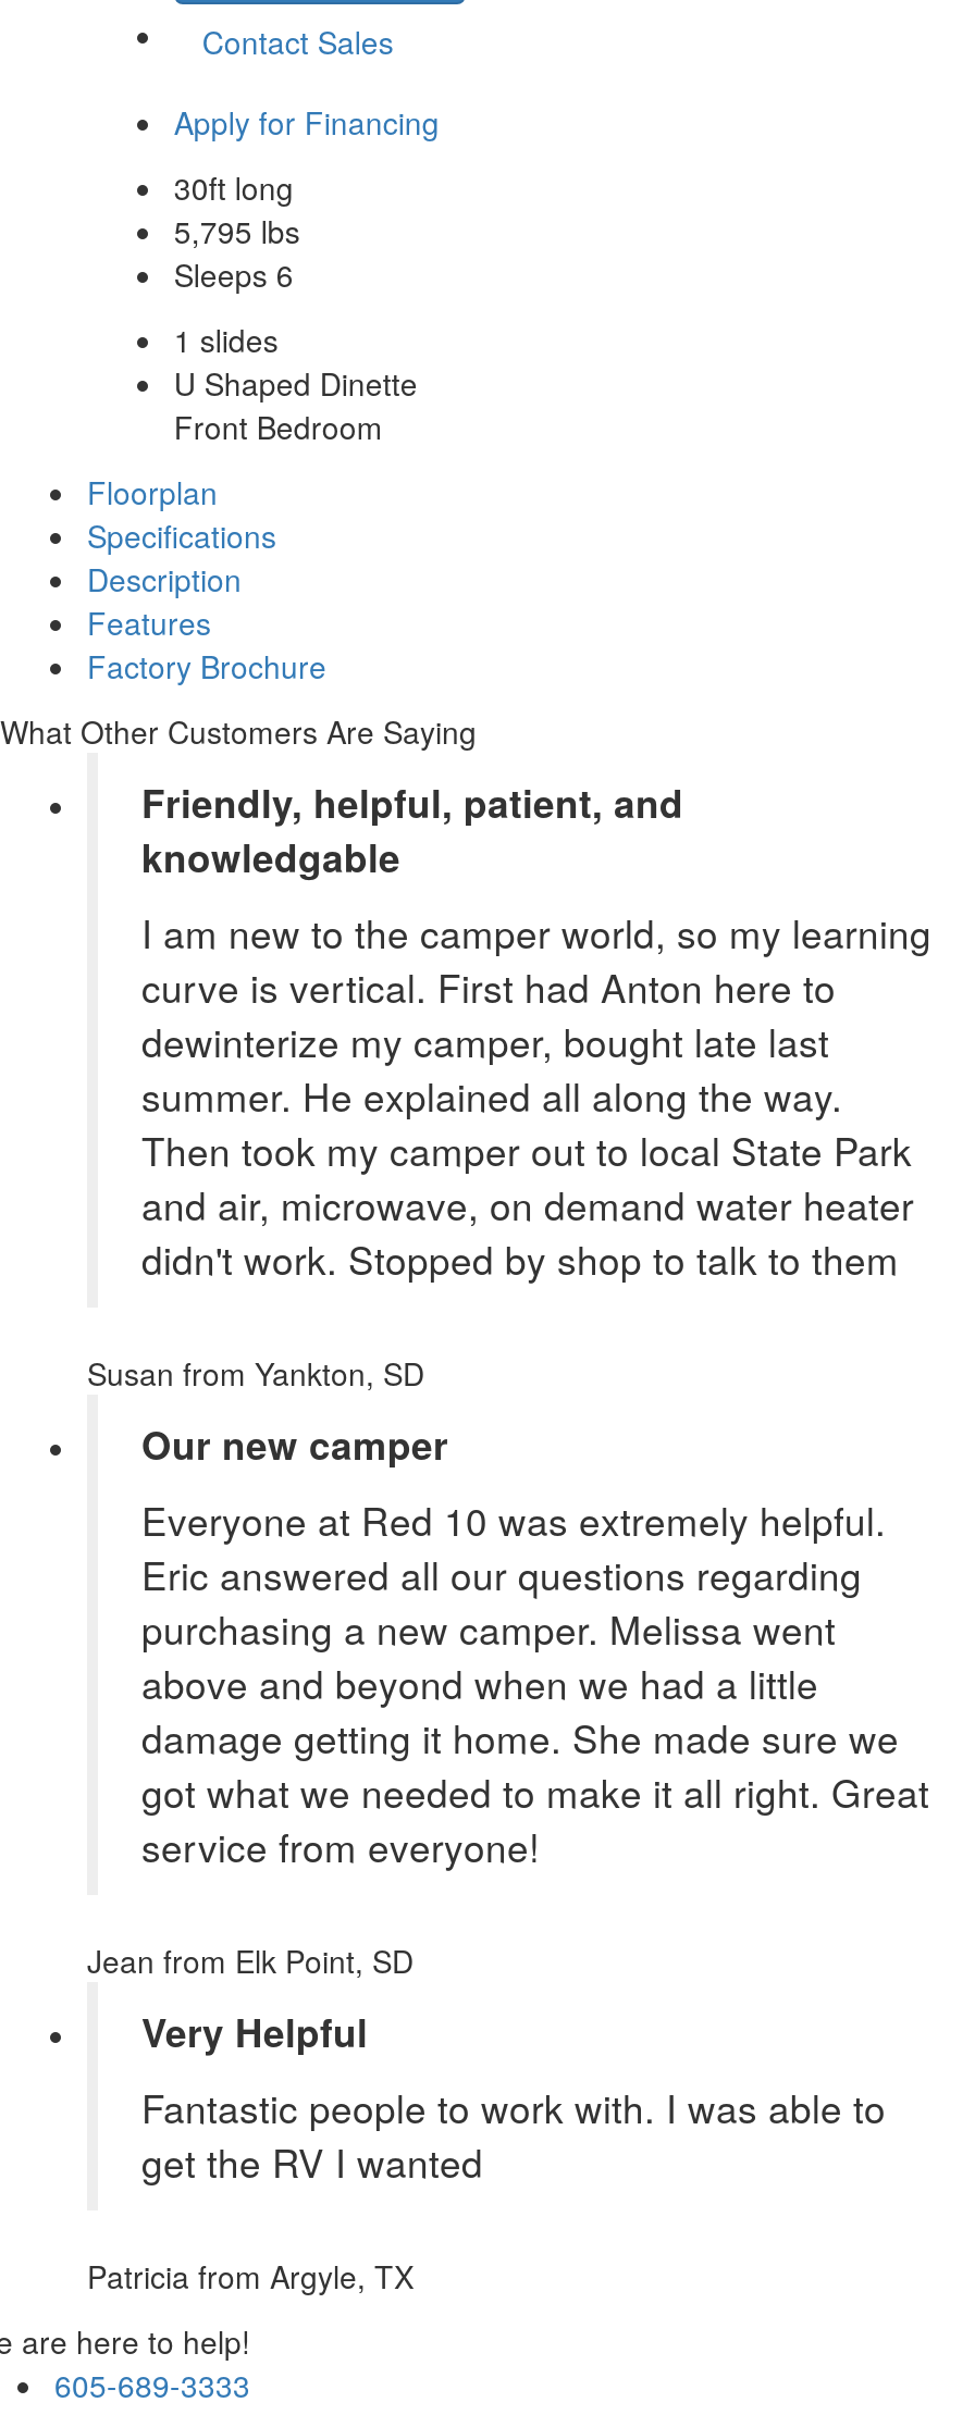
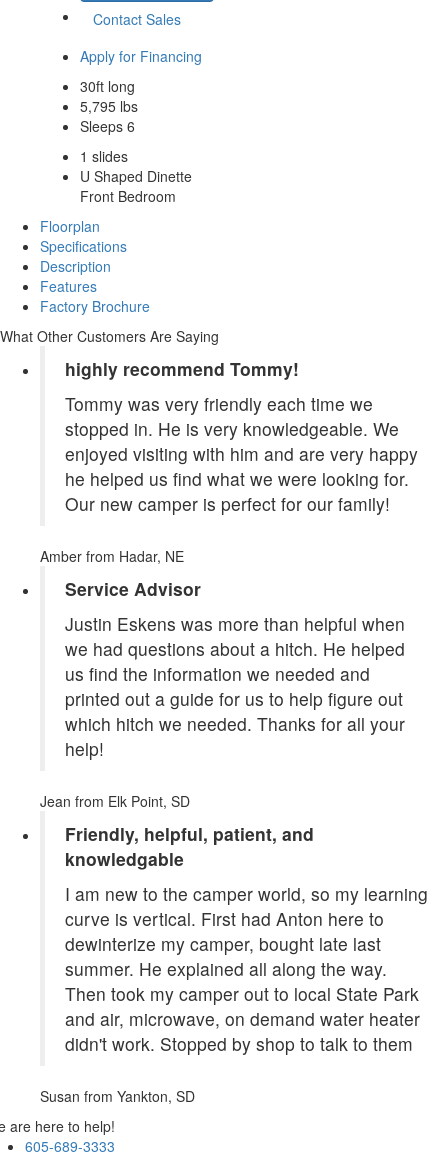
+ highly recommend Tommy!
+ Tommy was very friendly each time we
+ stopped in. He is very knowledgeable. We
+ enjoyed visiting with him and are very happy
+ he helped us find what we were looking for.
+ Our new camper is perfect for our family!
+ Amber from Hadar, NE
+ Service Advisor
+ Justin Eskens was more than helpful when
+ we had questions about a hitch. He helped
+ us find the information we needed and
+ printed out a guide for us to help figure out
+ which hitch we needed. Thanks for all your
+ help!

moved down: Friendly, helpful, patient, and | knowledgable | I am new to the camper world, so my learning | ... | didn't work. Stopped by shop to talk to them | Susan from Yankton, SD

- Our new camper
- Everyone at Red 10 was extremely helpful.
- Eric answered all our questions regarding
- purchasing a new camper. Melissa went
- above and beyond when we had a little
- damage getting it home. She made sure we
- got what we needed to make it all right. Great
- service from everyone!
- Very Helpful
- Fantastic people to work with. I was able to
- get the RV I wanted
- Patricia from Argyle, TX

moved up: Jean from Elk Point, SD
